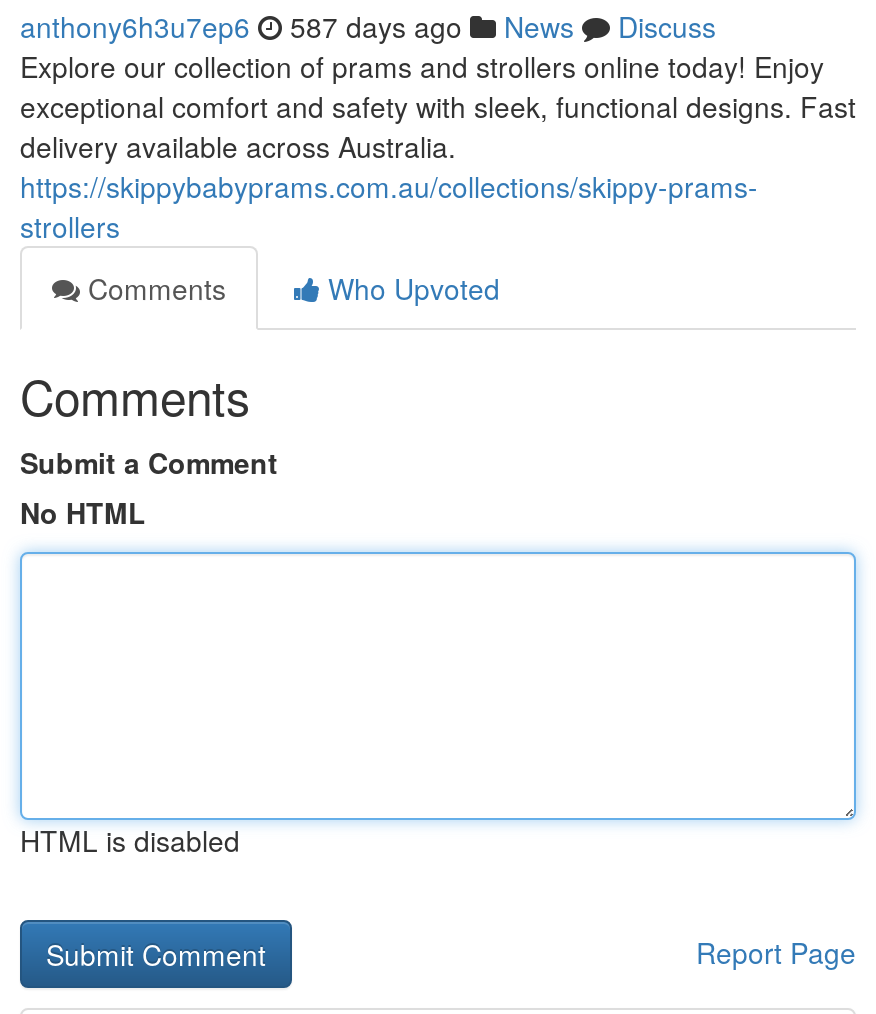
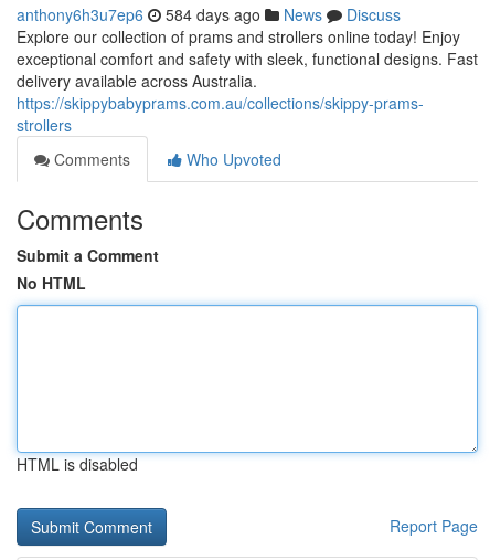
- anthony6h3u7ep6 587 days ago News Discuss
+ anthony6h3u7ep6 584 days ago News Discuss
